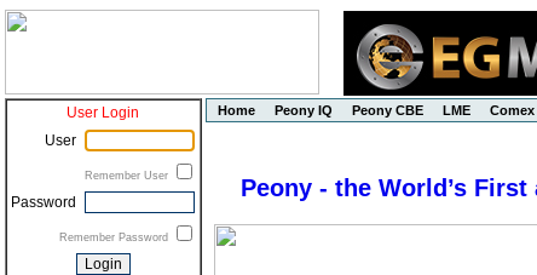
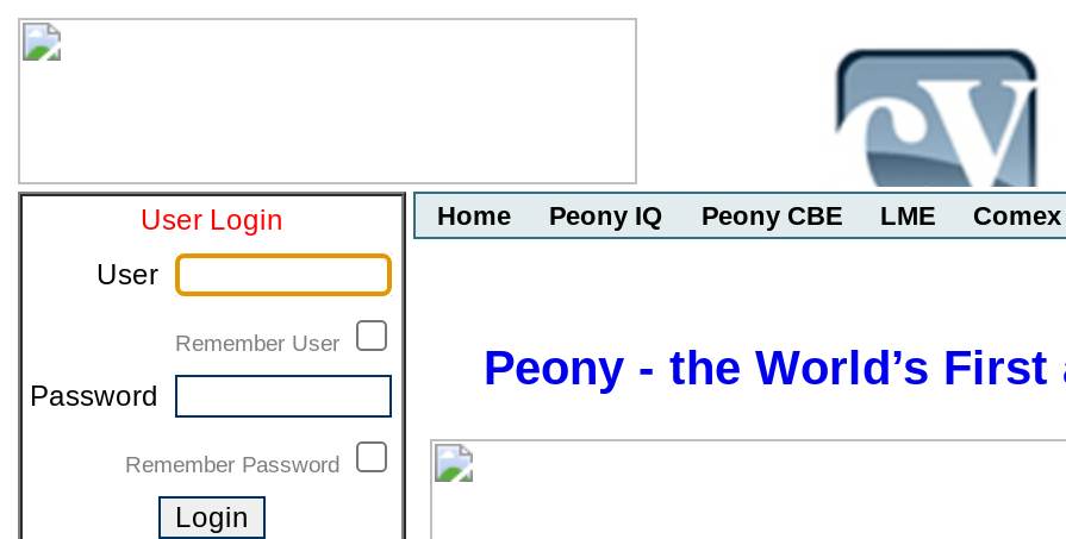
- [image]
+ [image]
